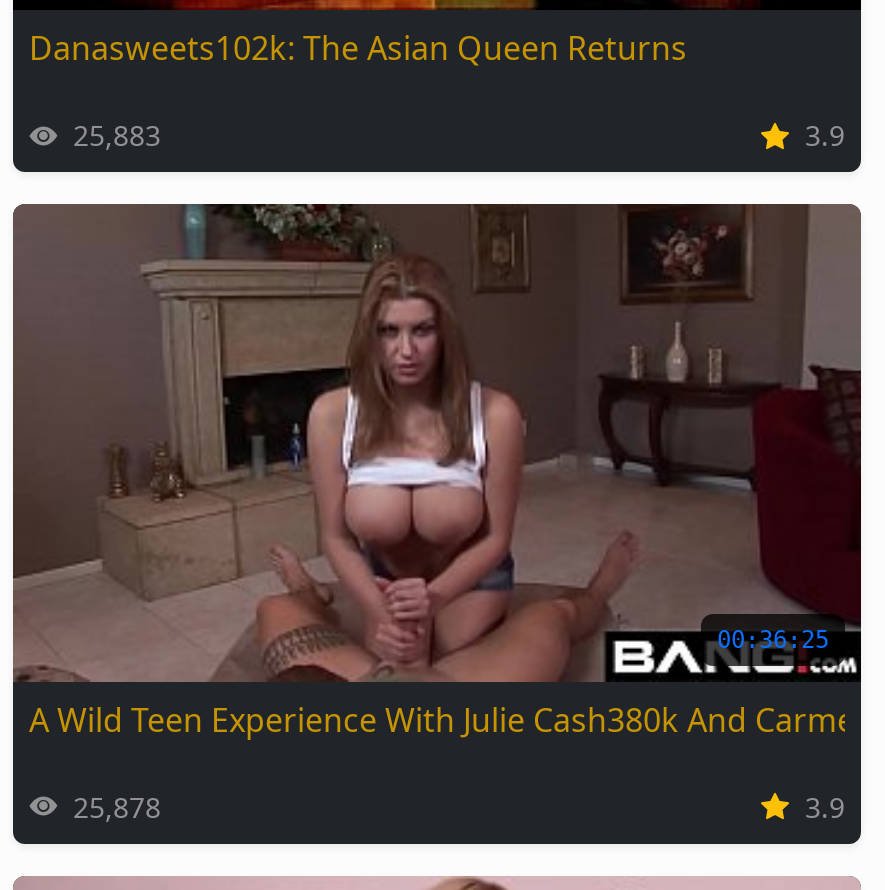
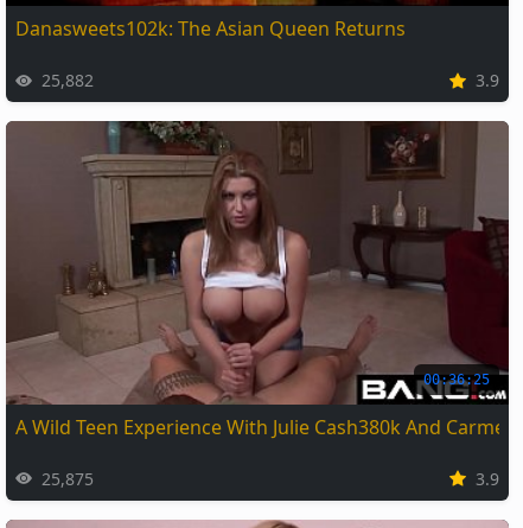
- 25,883
+ 25,882

- 25,878
+ 25,875
